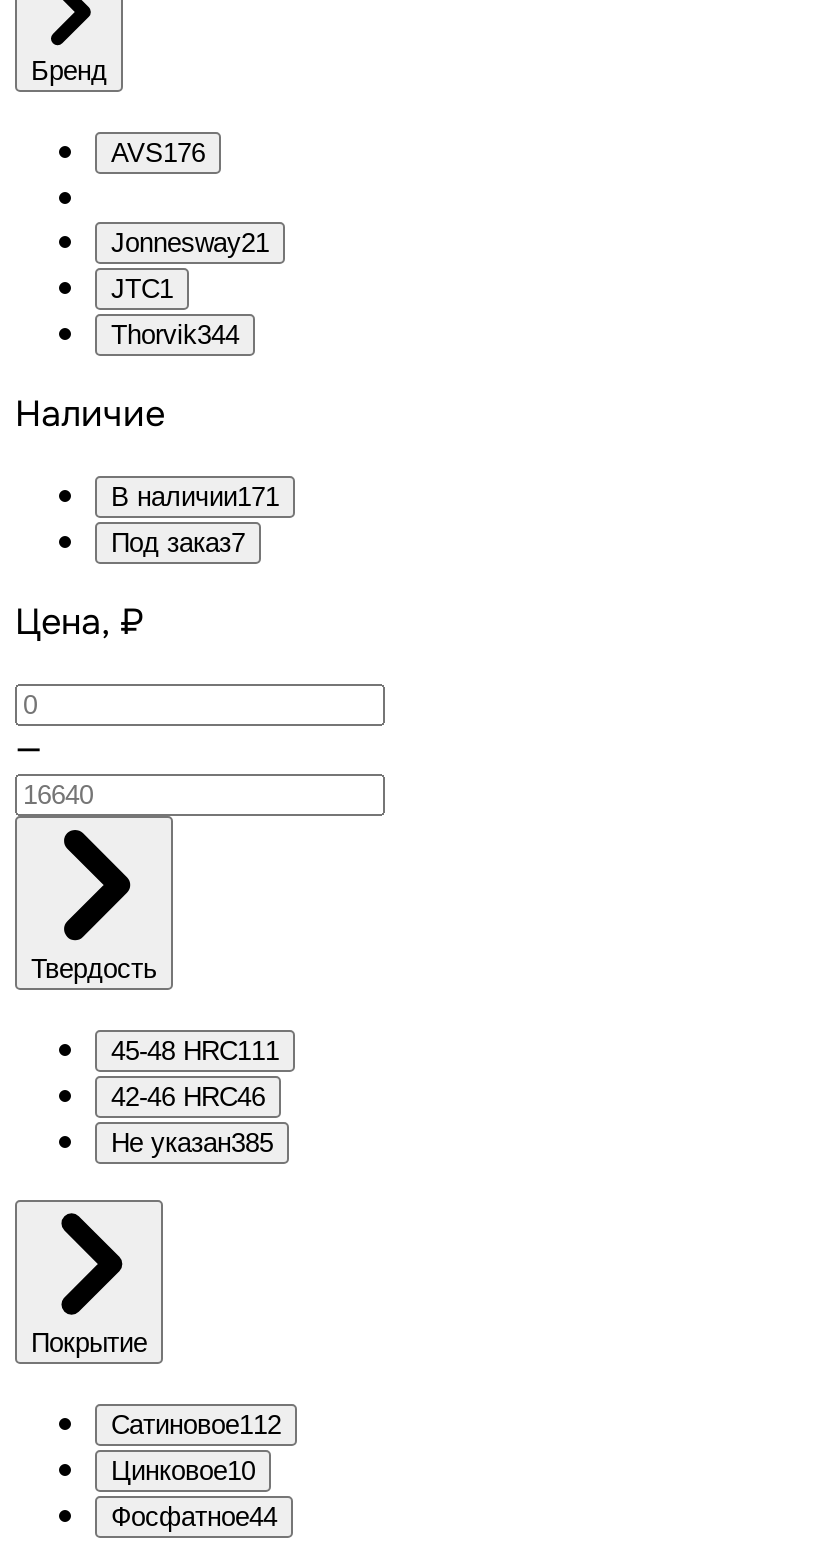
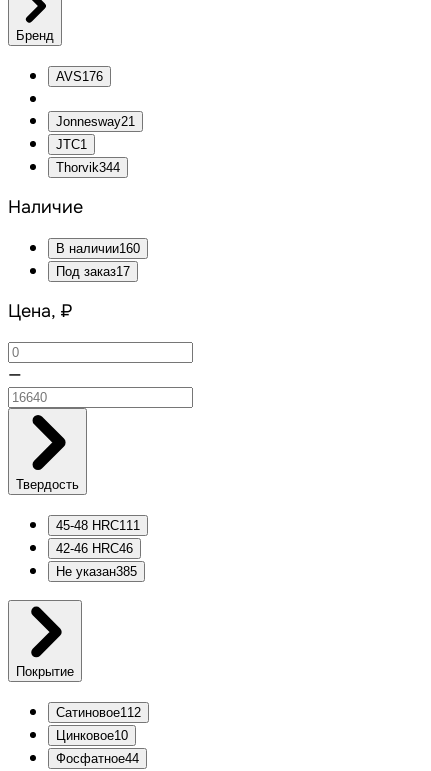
- В наличии171
+ В наличии160

- Под заказ7
+ Под заказ17
